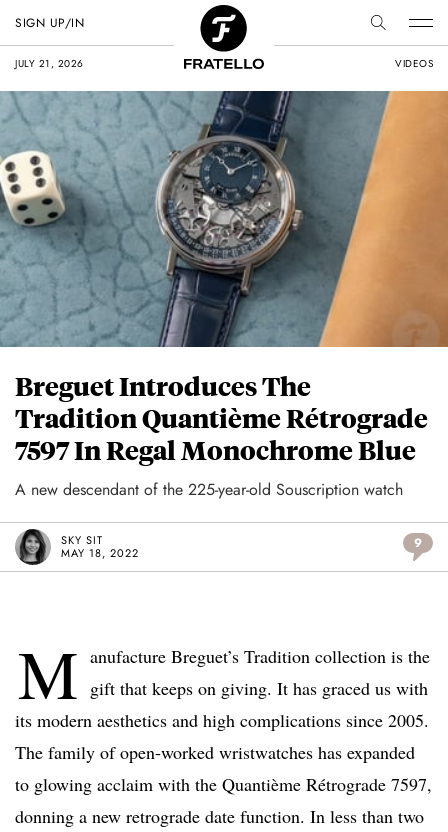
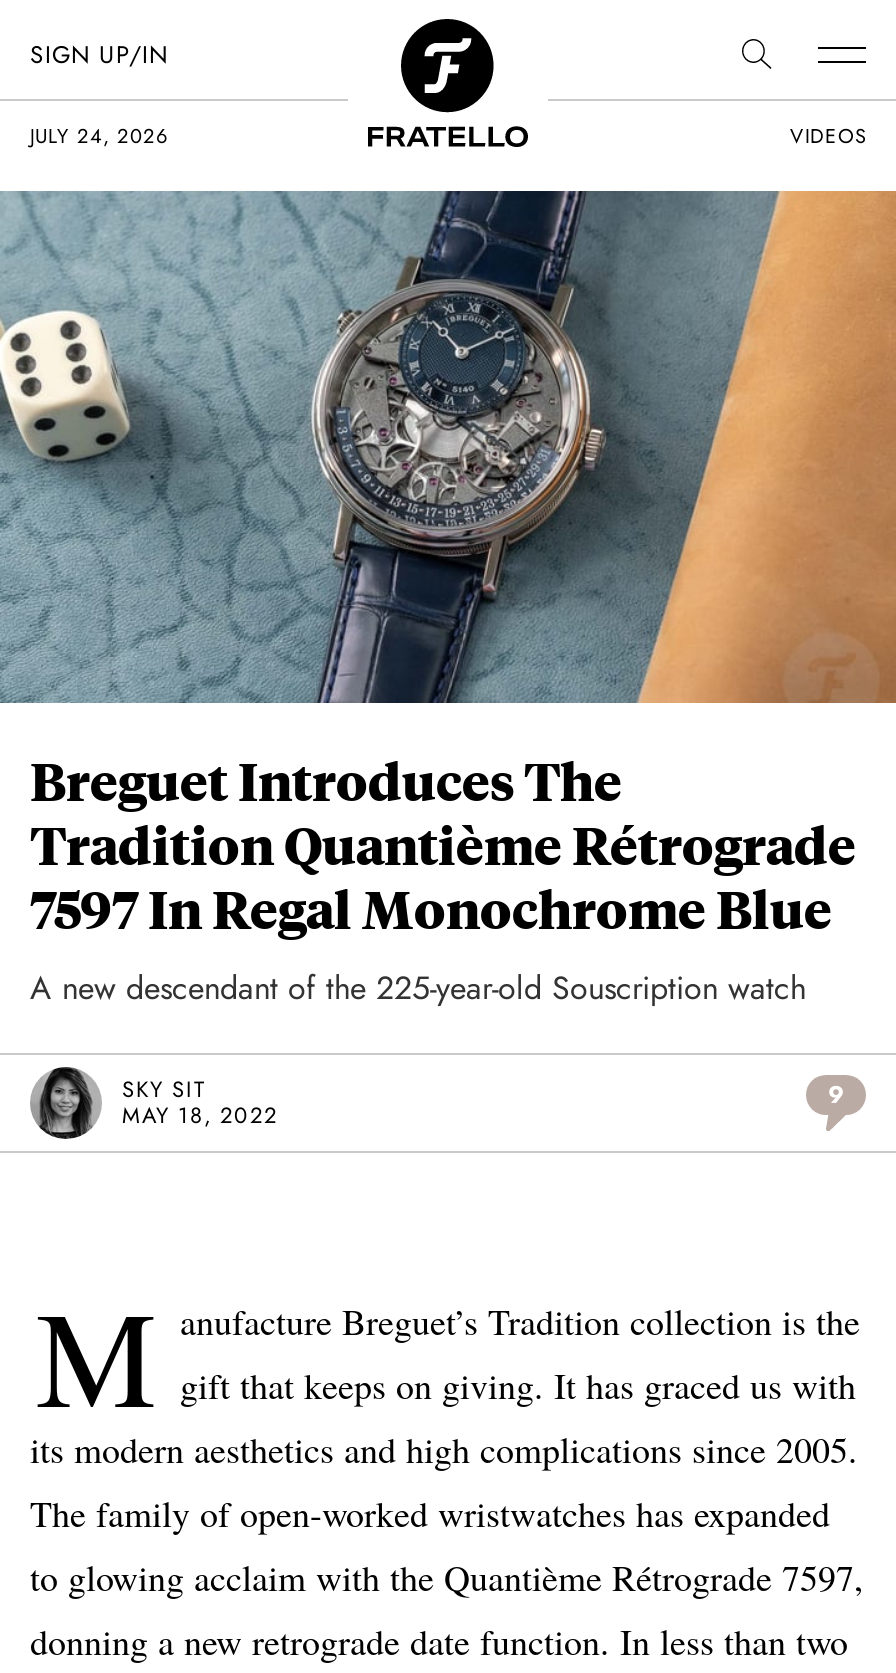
- JULY 21, 2026
+ JULY 24, 2026
